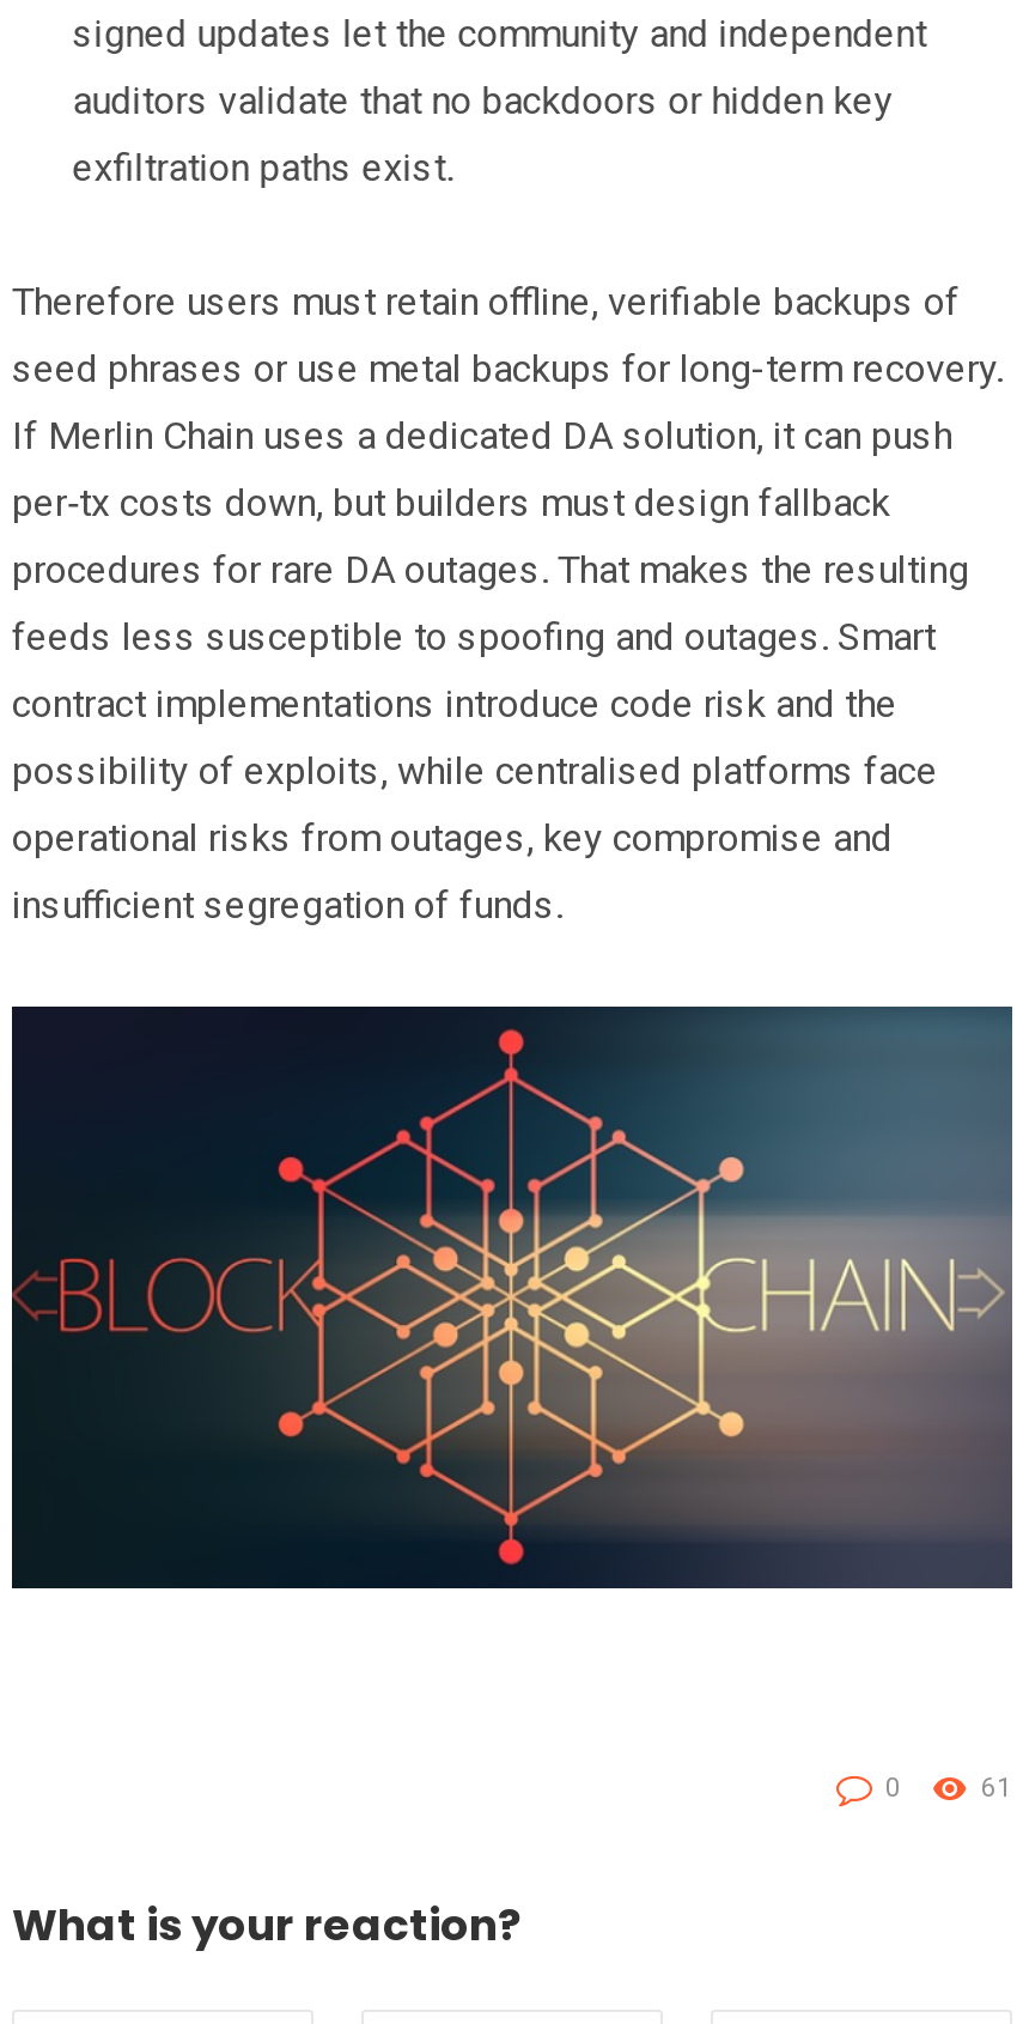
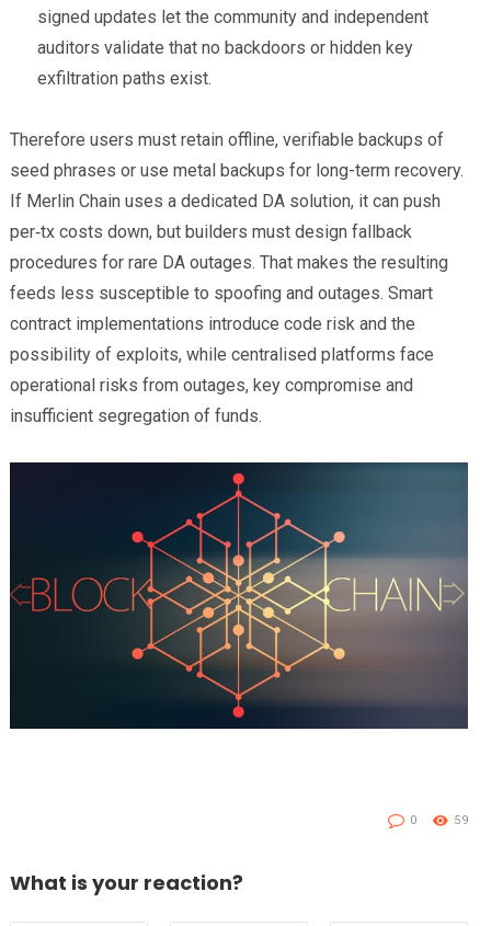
- 61
+ 59
